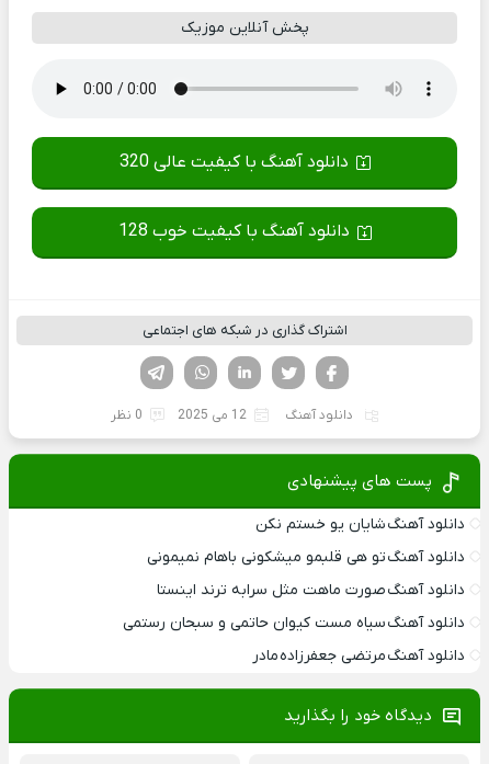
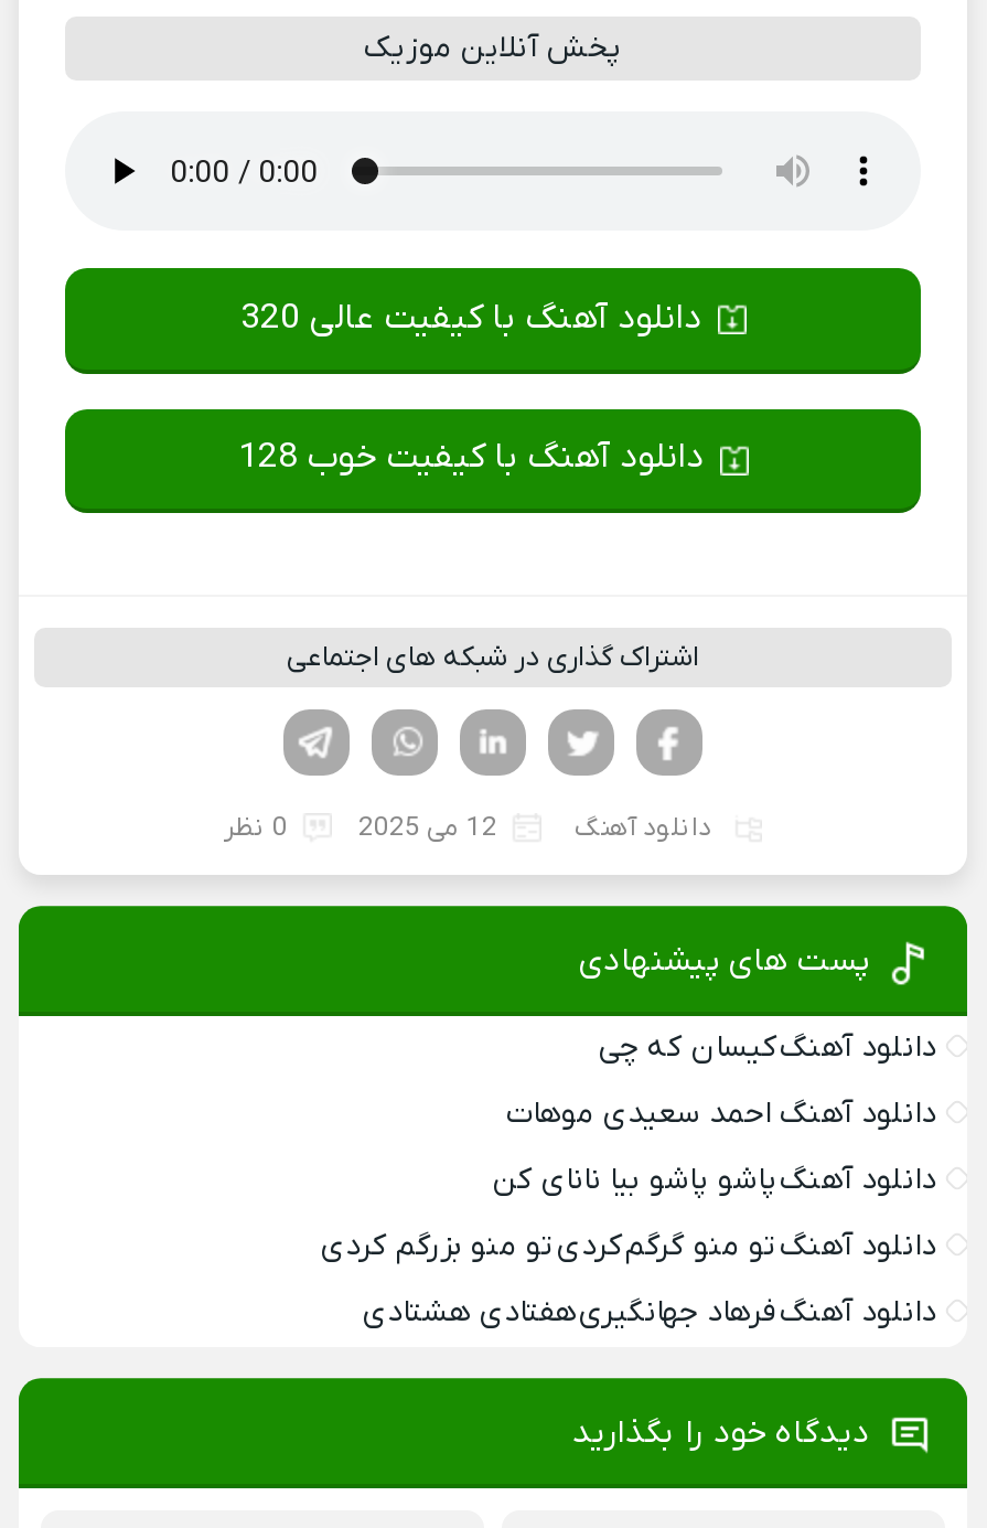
- دانلود آهنگ شایان یو خستم نکن
+ دانلود آهنگ کیسان که چی

- دانلود آهنگ تو هی قلبمو میشکونی باهام نمیمونی
+ دانلود آهنگ احمد سعیدی موهات

- دانلود آهنگ صورت ماهت مثل سرابه ترند اینستا
+ دانلود آهنگ پاشو پاشو بیا نانای کن

- دانلود آهنگ سیاه مست کیوان حاتمی و سبحان رستمی
+ دانلود آهنگ تو منو گرگم کردی تو منو بزرگم کردی

- دانلود آهنگ مرتضی جعفرزاده مادر
+ دانلود آهنگ فرهاد جهانگیری هفتادی هشتادی
